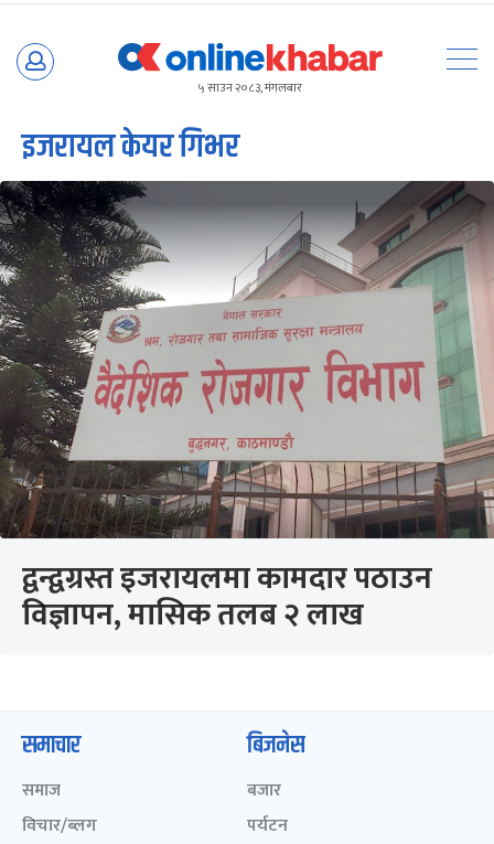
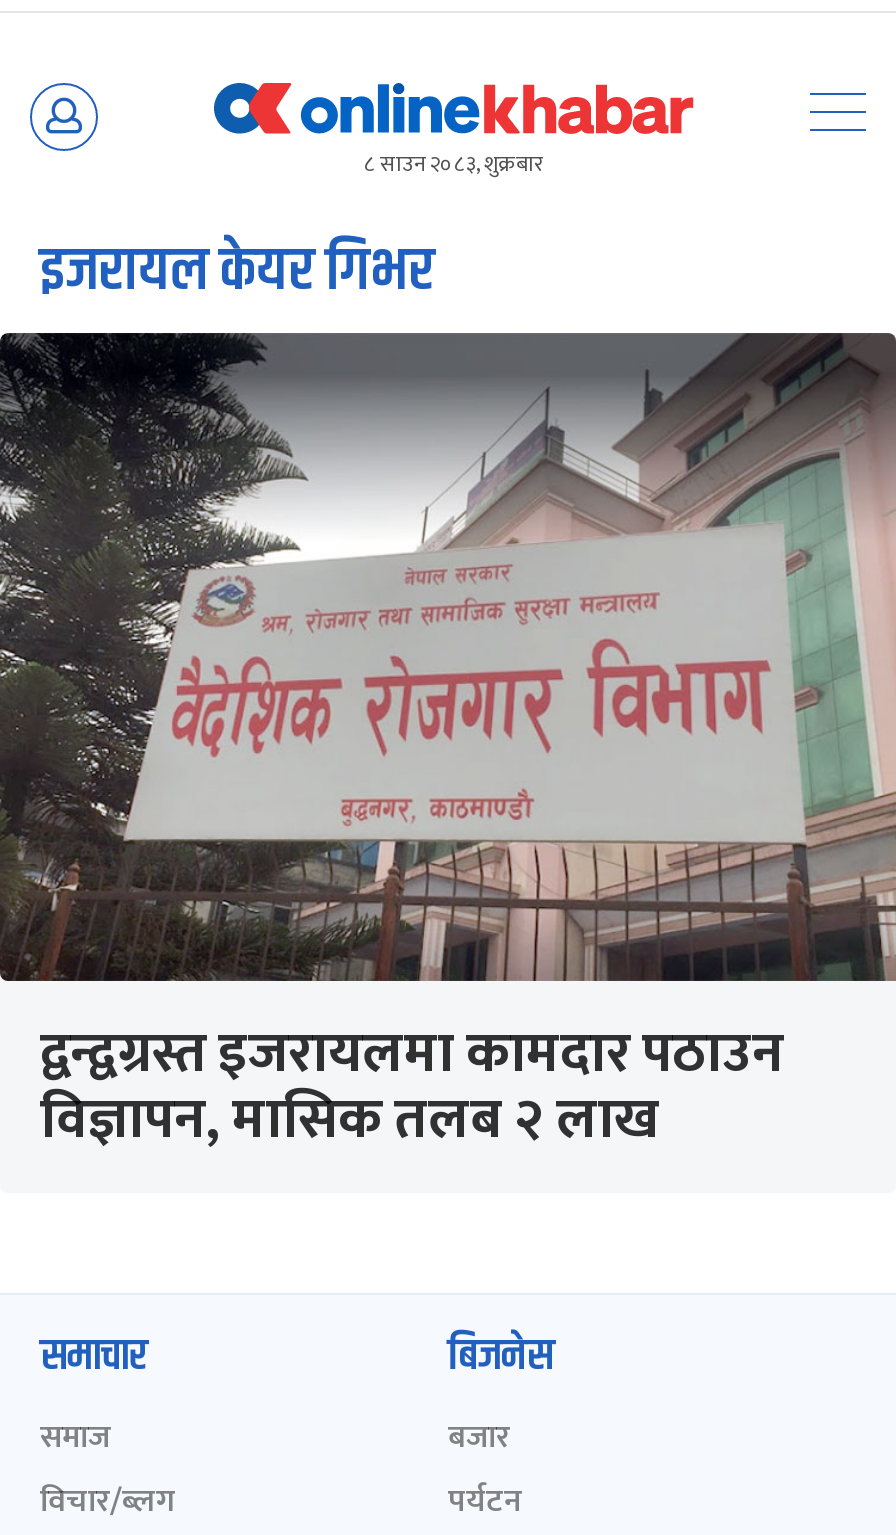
- ५ साउन २०८३, मंगलबार
+ ८ साउन २०८३, शुक्रबार
